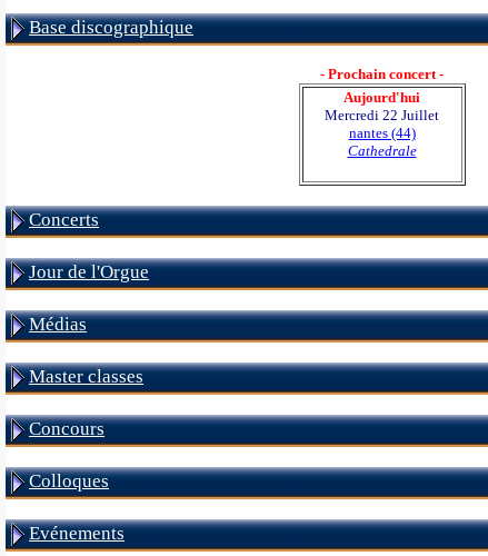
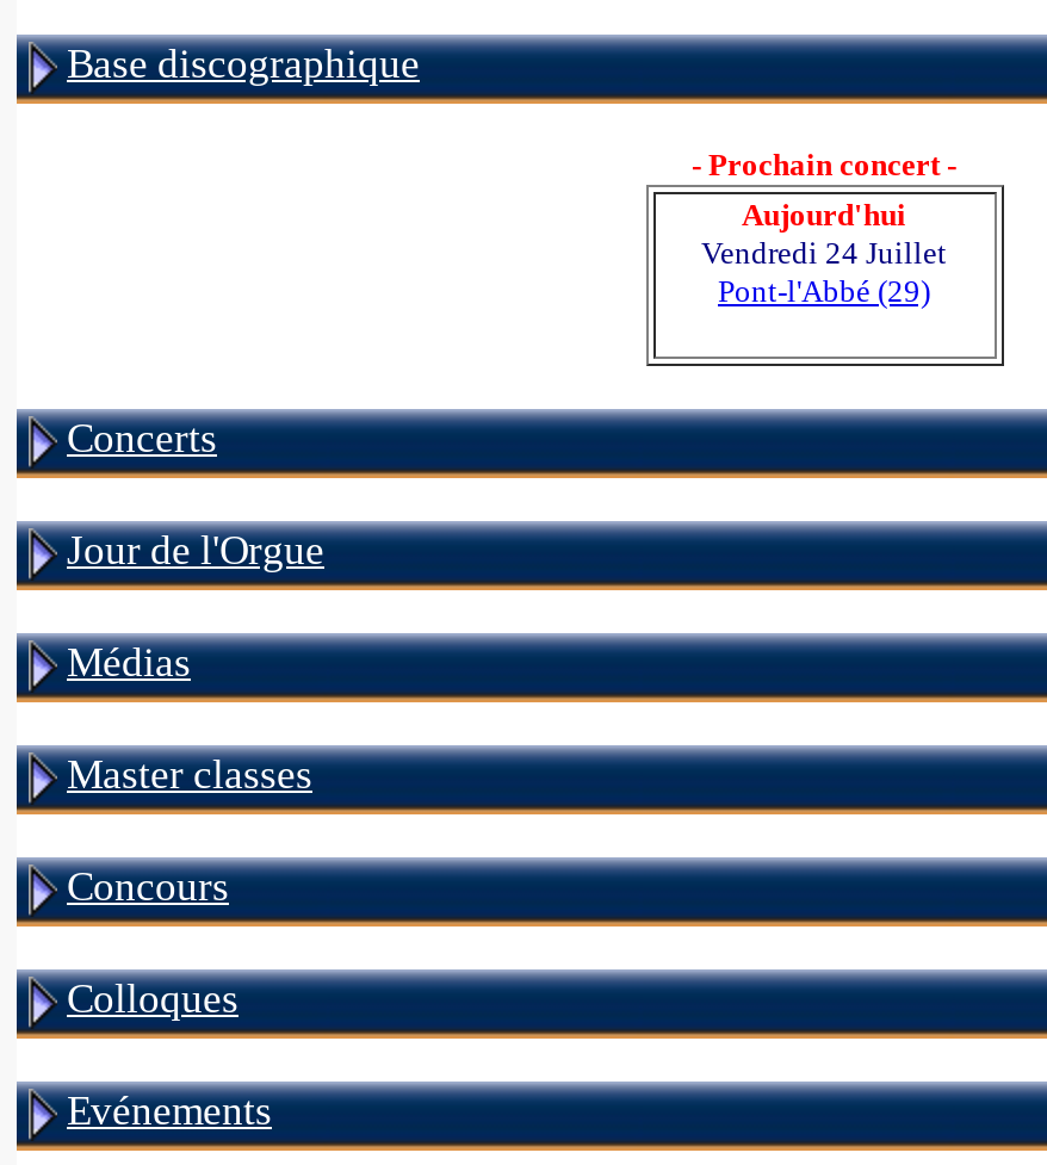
- Mercredi 22 Juillet
- nantes (44)
- Cathedrale
+ Vendredi 24 Juillet
+ Pont-l'Abbé (29)
